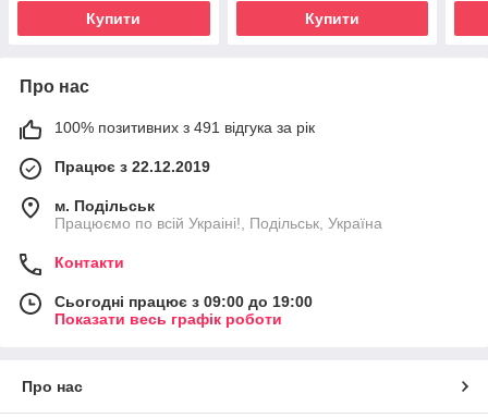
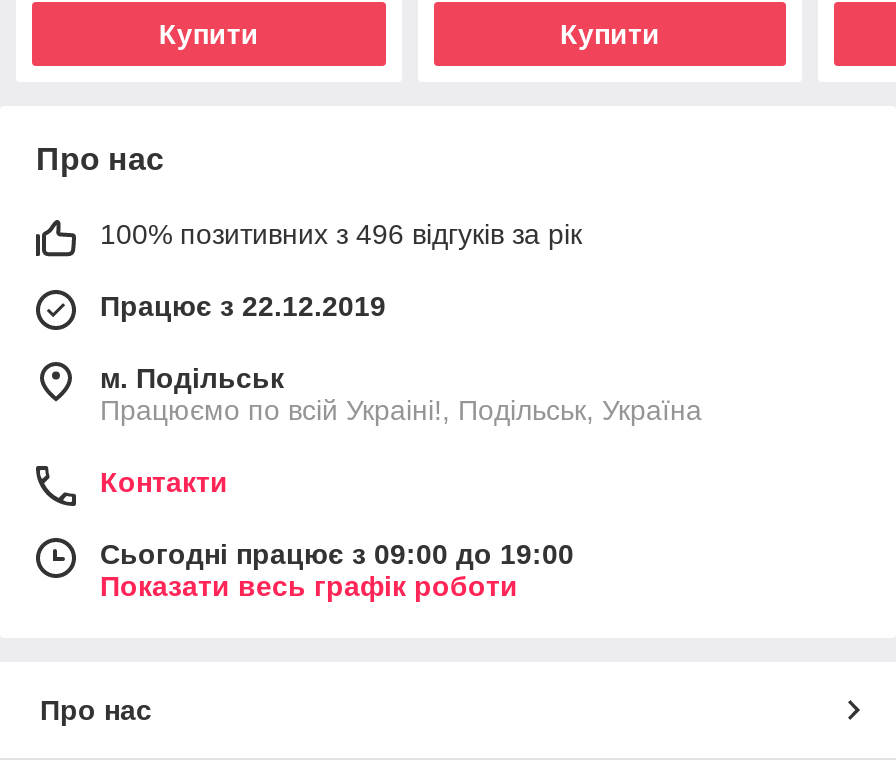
- 100% позитивних з 491 відгука за рік
+ 100% позитивних з 496 відгуків за рік
